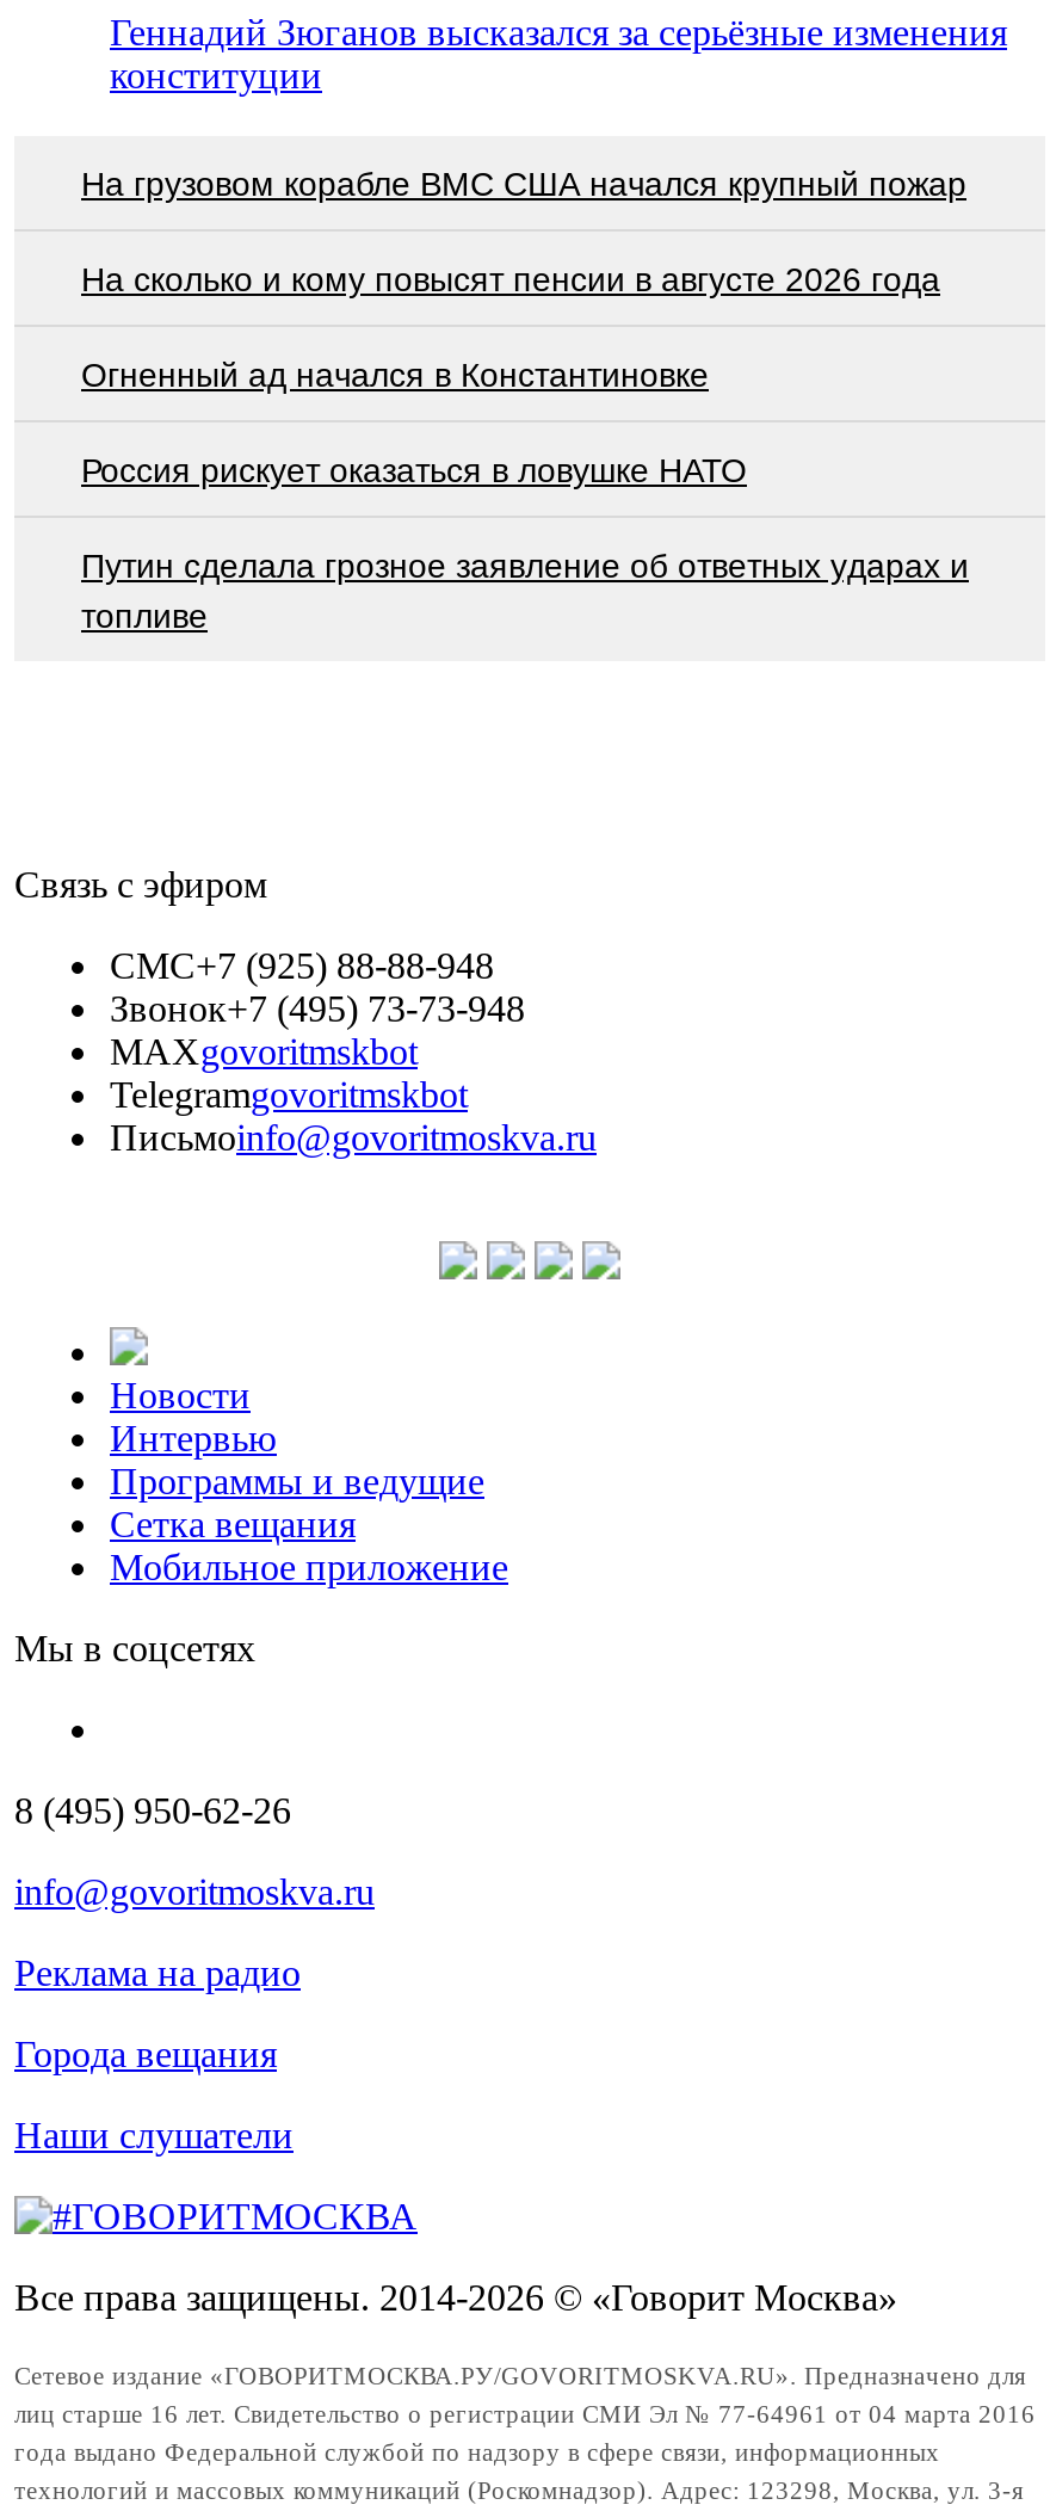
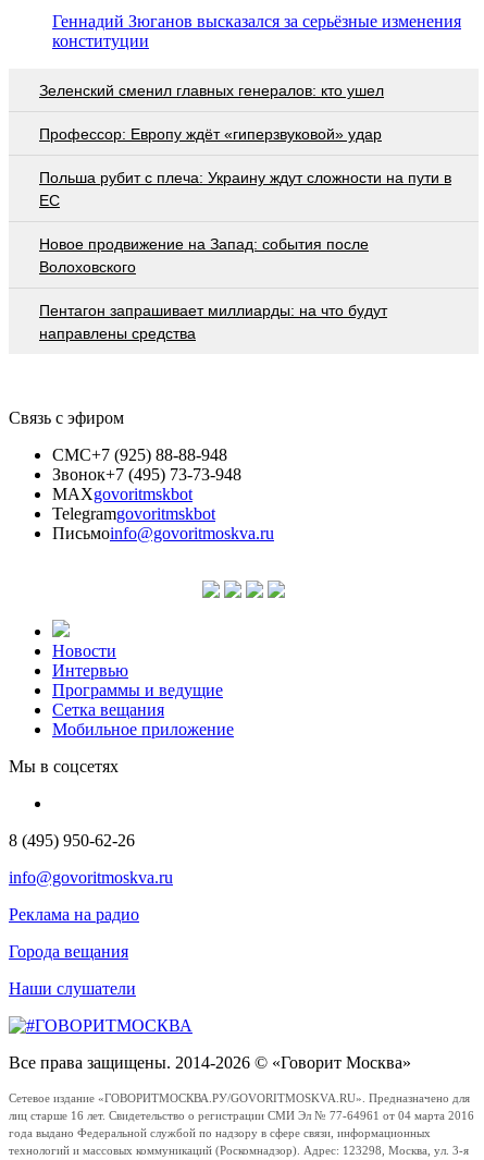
- На грузовом корабле ВМС США начался крупный пожар
+ Зеленский сменил главных генералов: кто ушел

- На сколько и кому повысят пенсии в августе 2026 года
+ Профессор: Европу ждёт «гиперзвуковой» удар

- Огненный ад начался в Константиновке
+ Польша рубит с плеча: Украину ждут сложности на пути в
+ ЕС

- Россия рискует оказаться в ловушке НАТО
+ Новое продвижение на Запад: события после
+ Волоховского

- Путин сделала грозное заявление об ответных ударах и
- топливе
+ Пентагон запрашивает миллиарды: на что будут
+ направлены средства
